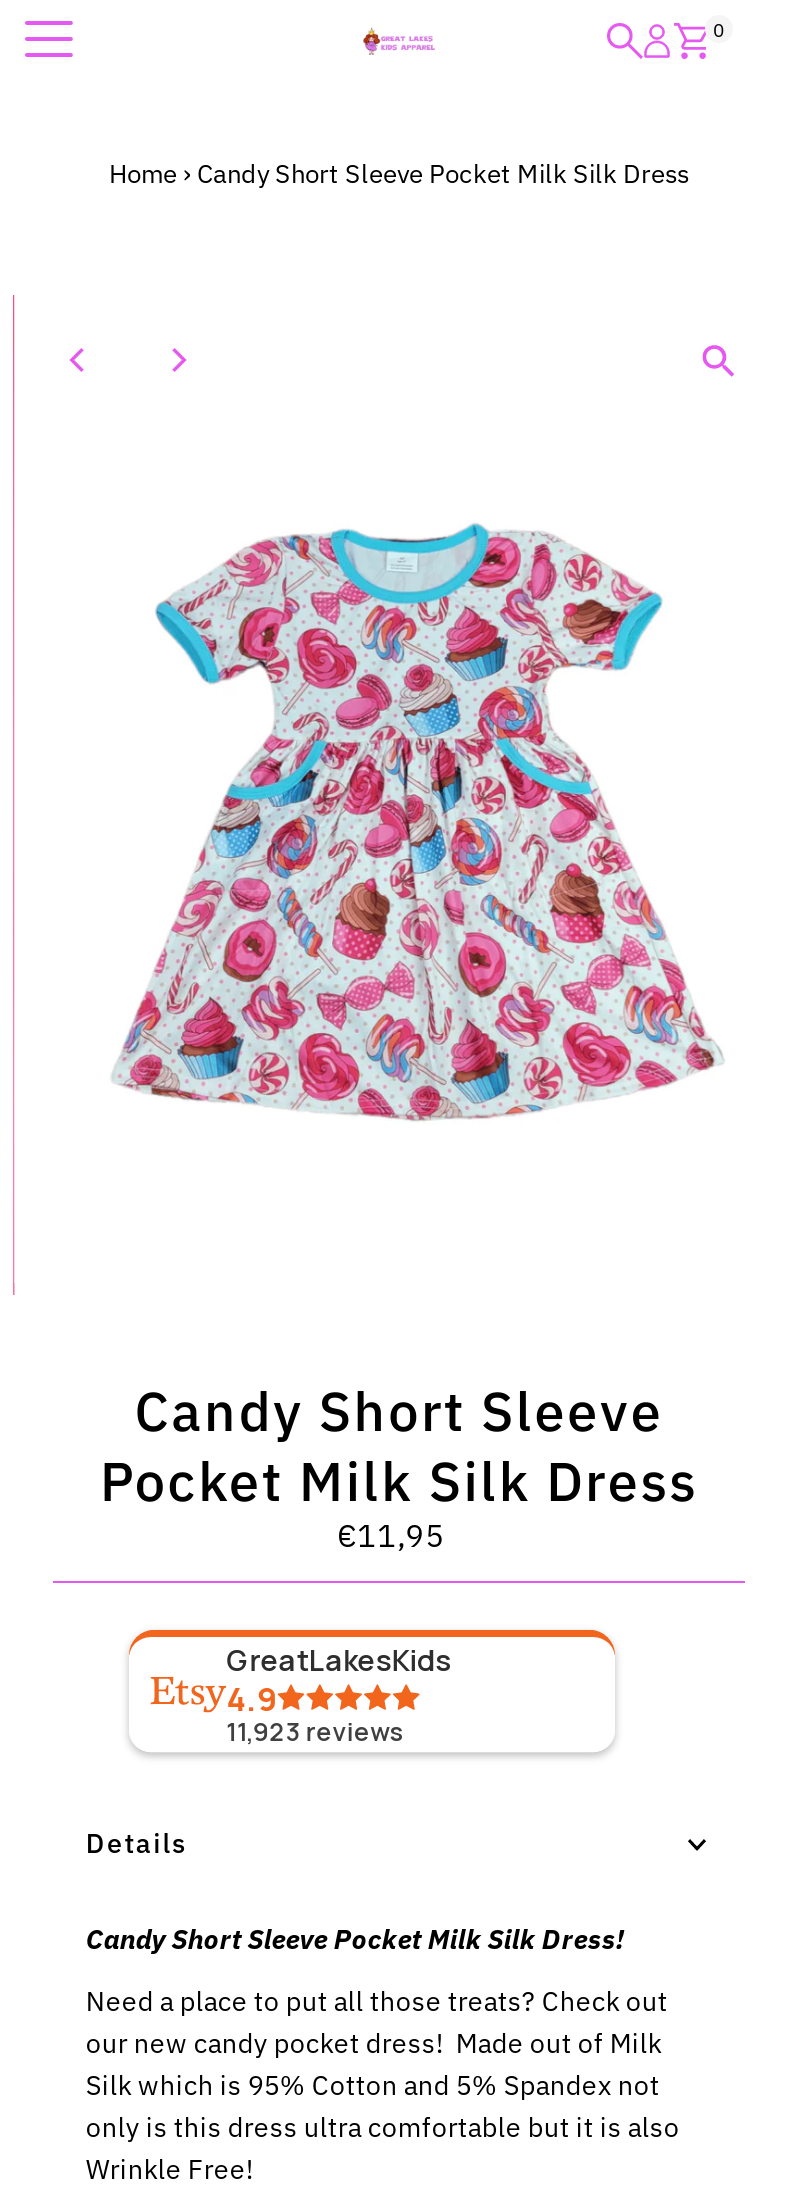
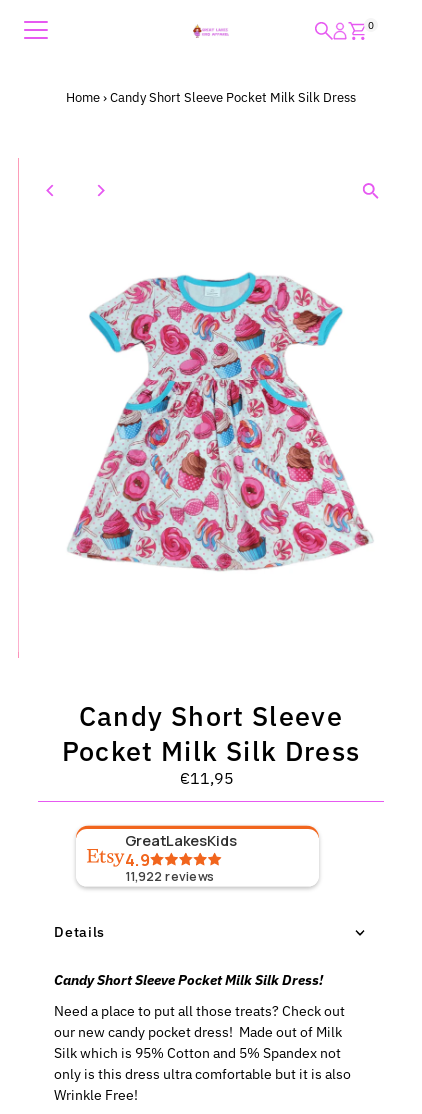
- 11,923 reviews
+ 11,922 reviews
